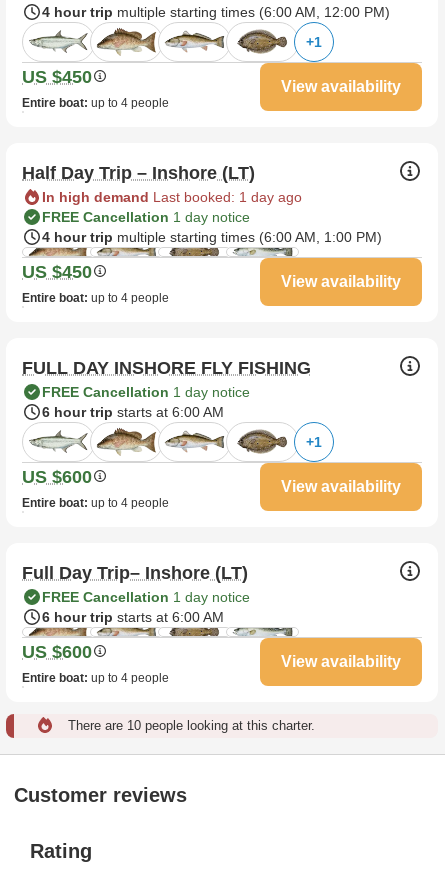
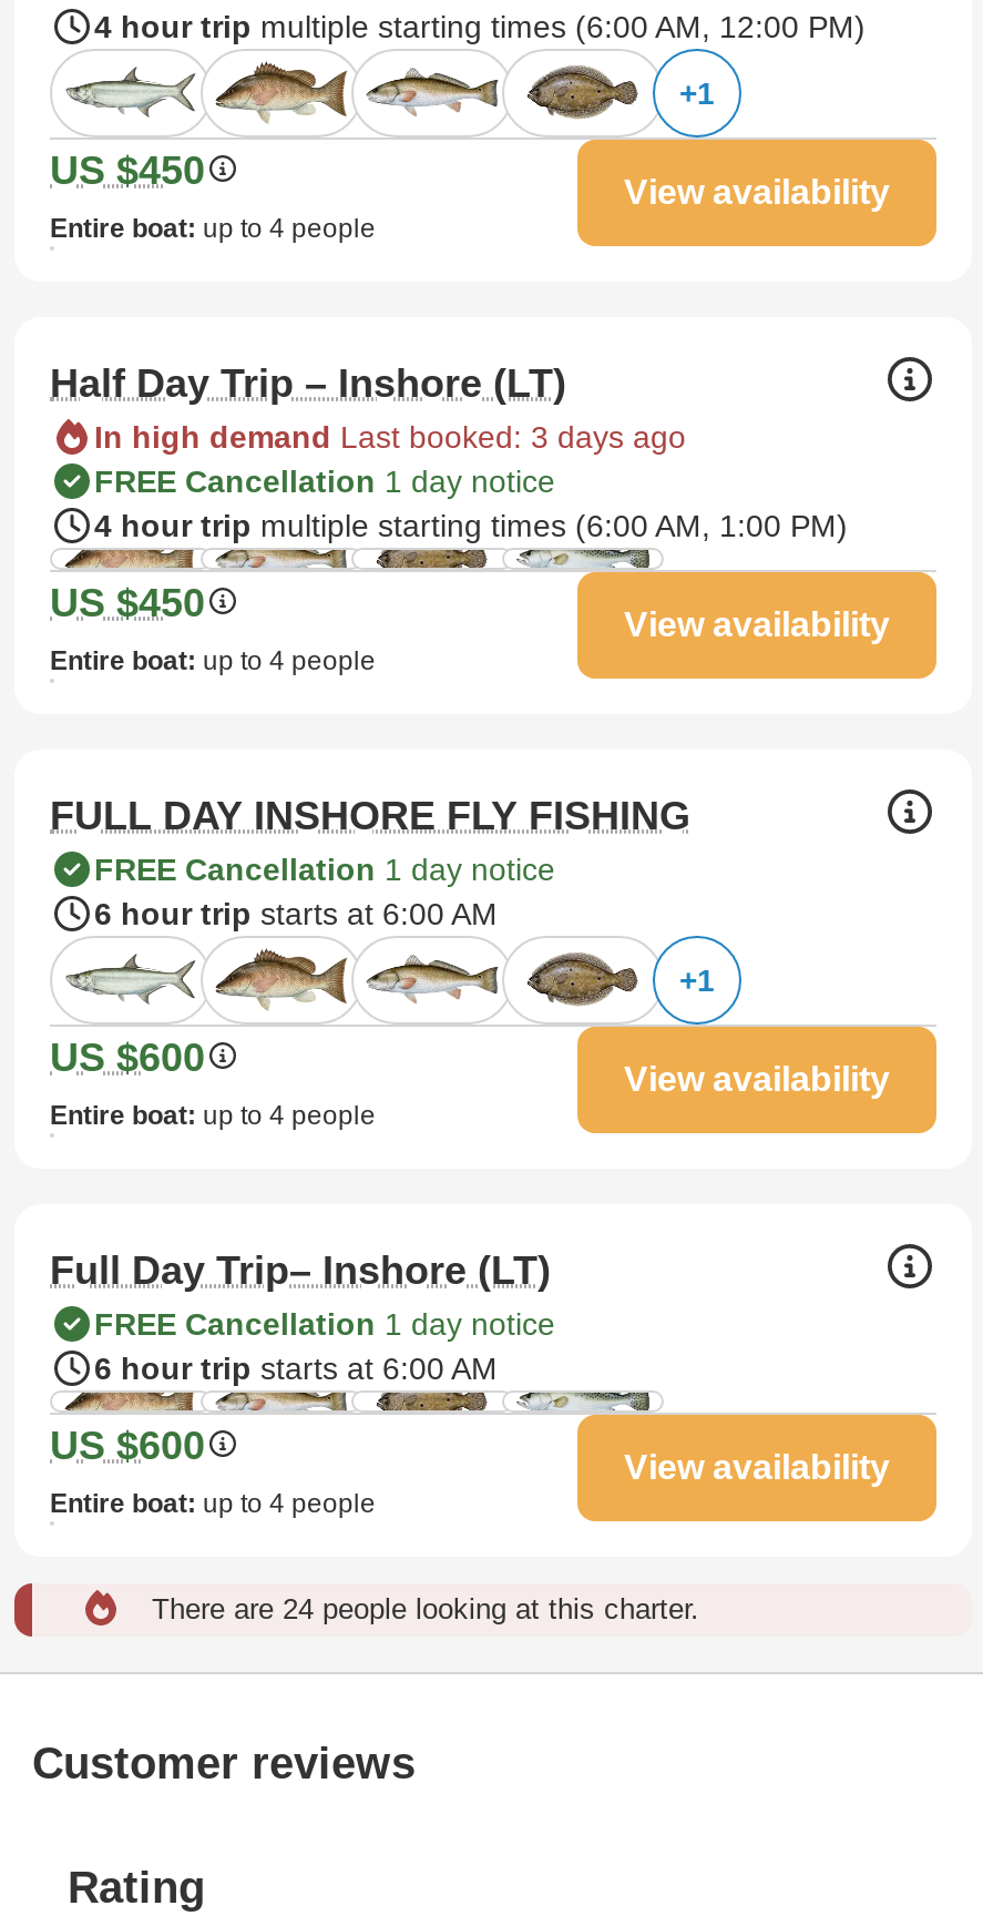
- In high demand Last booked: 1 day ago
+ In high demand Last booked: 3 days ago

- There are 10 people looking at this charter.
+ There are 24 people looking at this charter.
